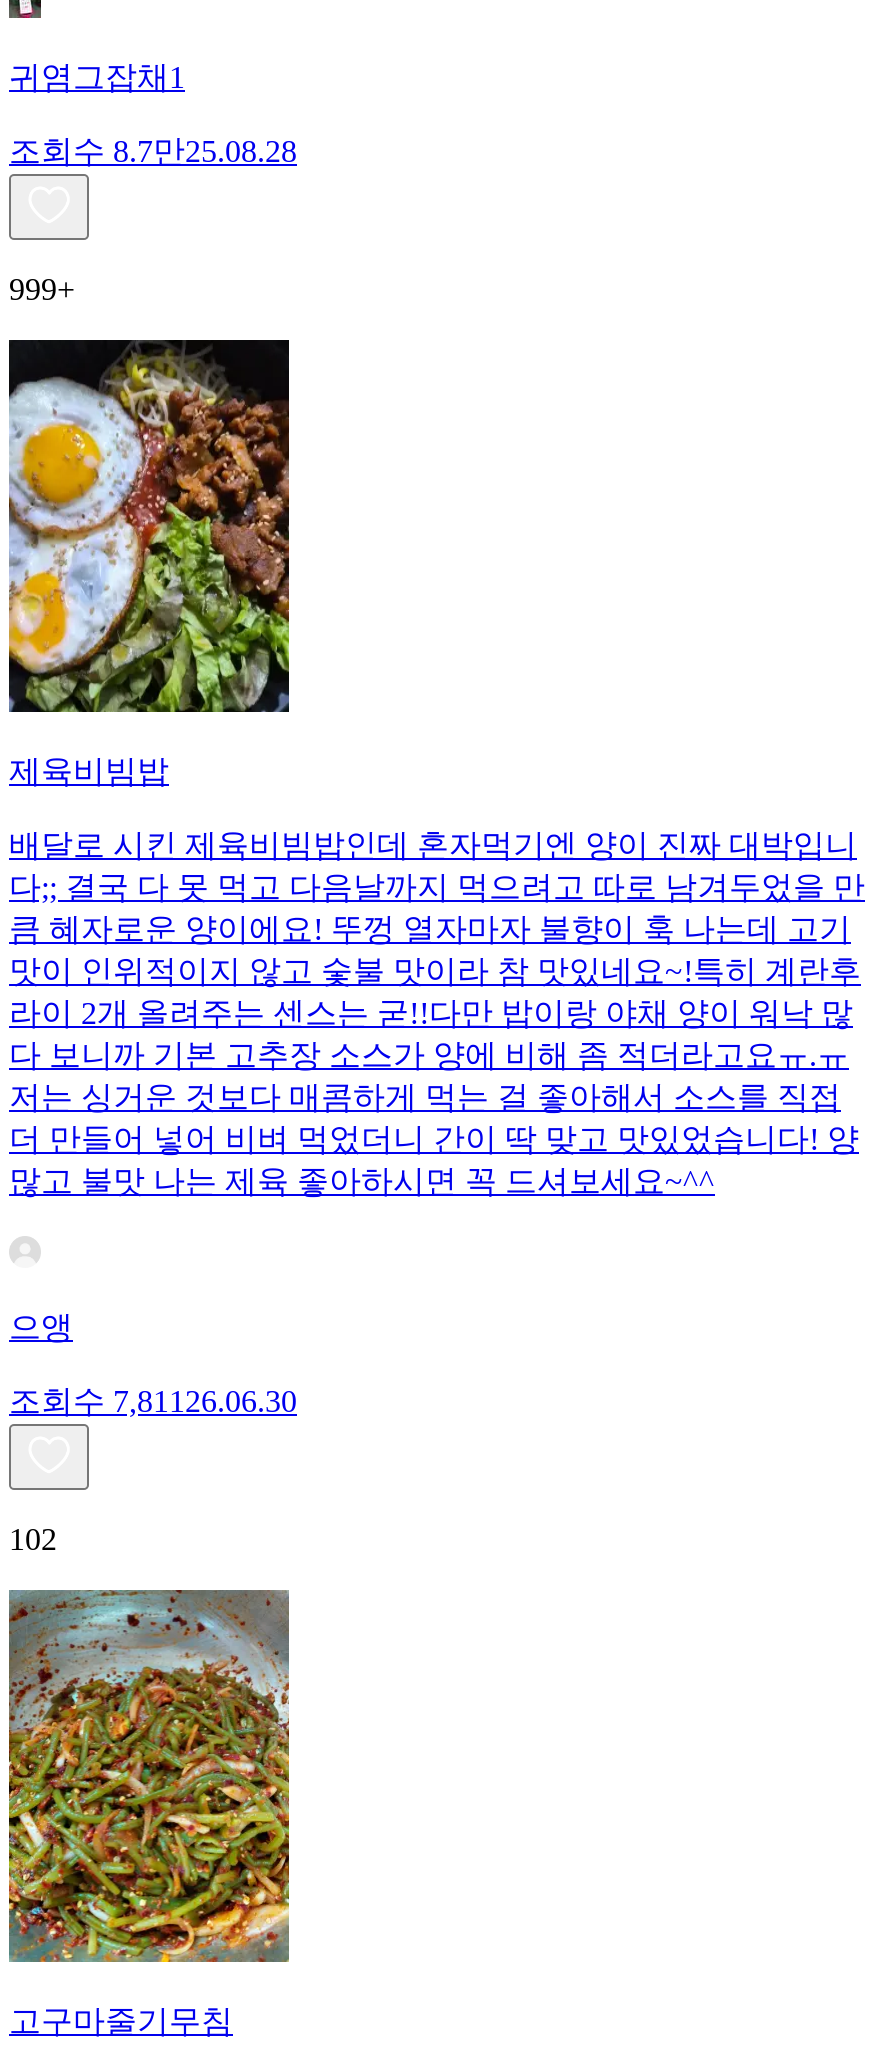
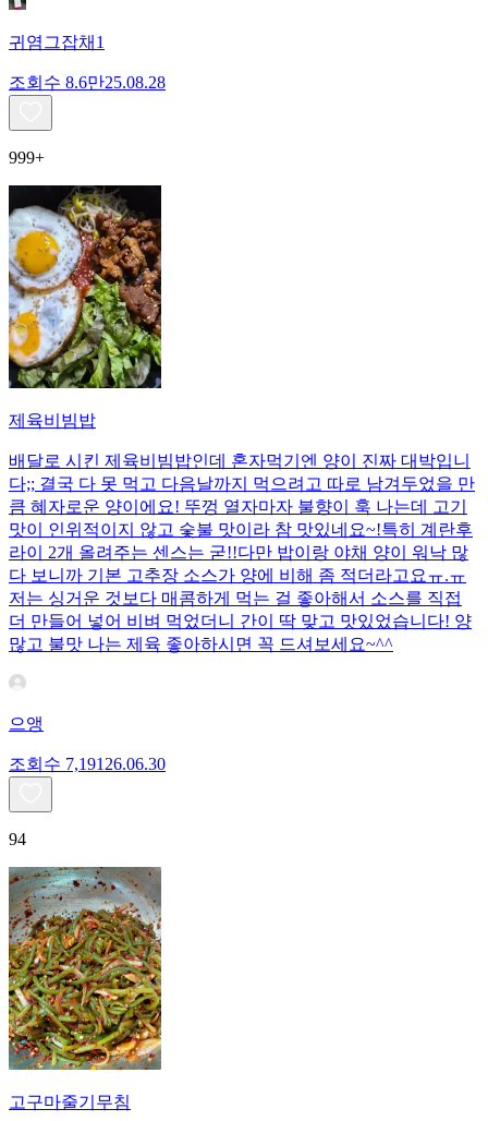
- 조회수 8.7만 25.08.28
+ 조회수 8.6만 25.08.28

- 조회수 7,811 26.06.30
+ 조회수 7,191 26.06.30

- 102
+ 94
